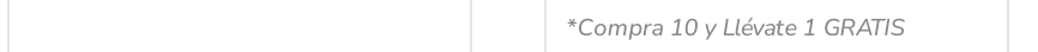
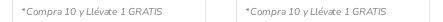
+ *Compra 10 y Llévate 1 GRATIS
